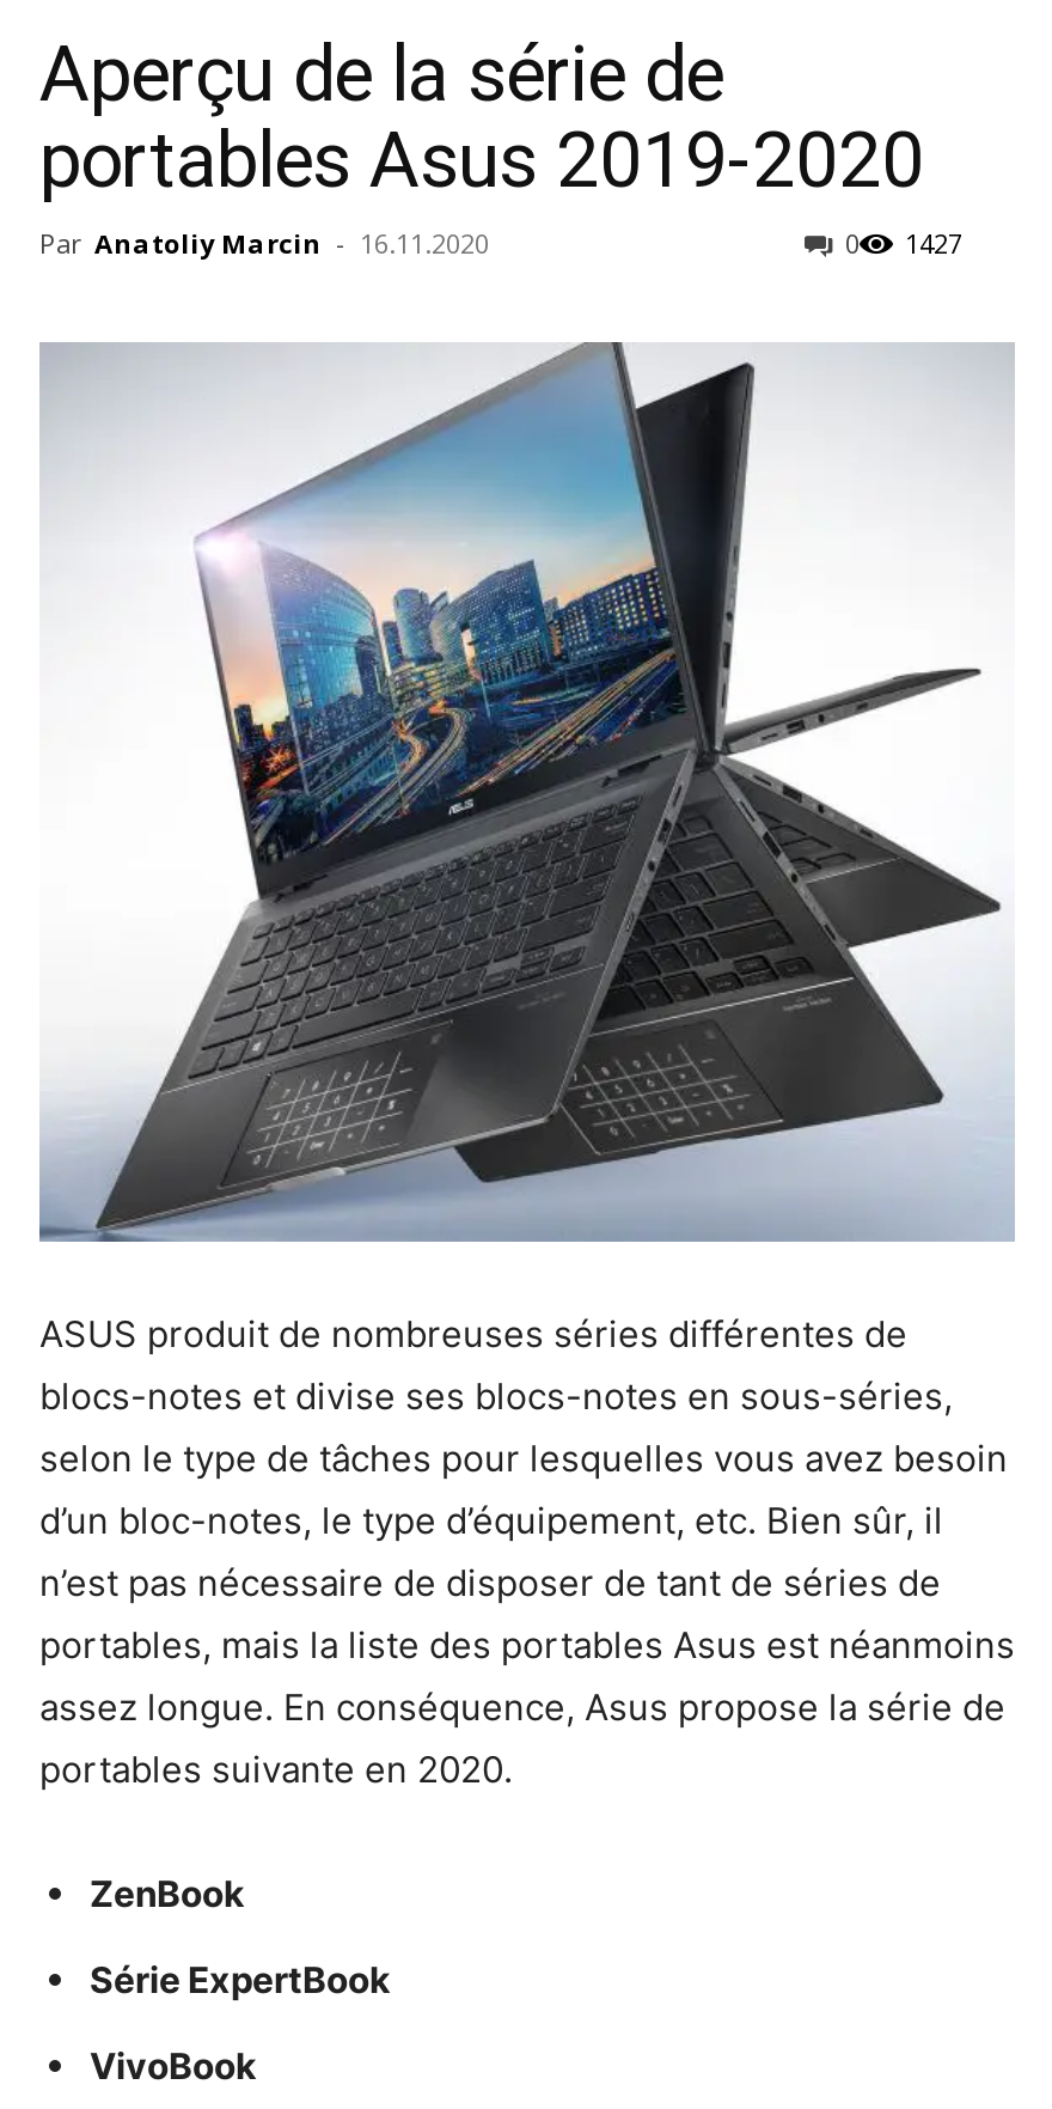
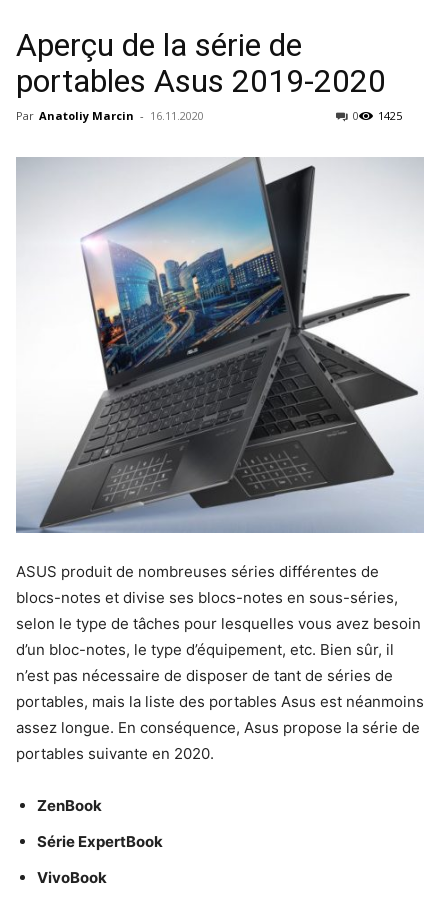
- 0 1427
+ 0 1425
